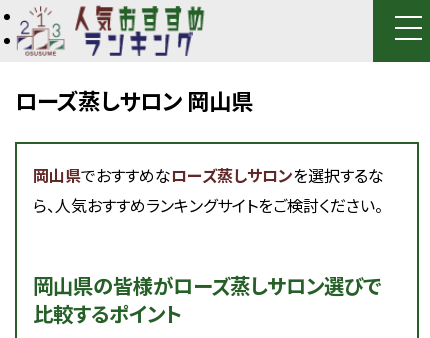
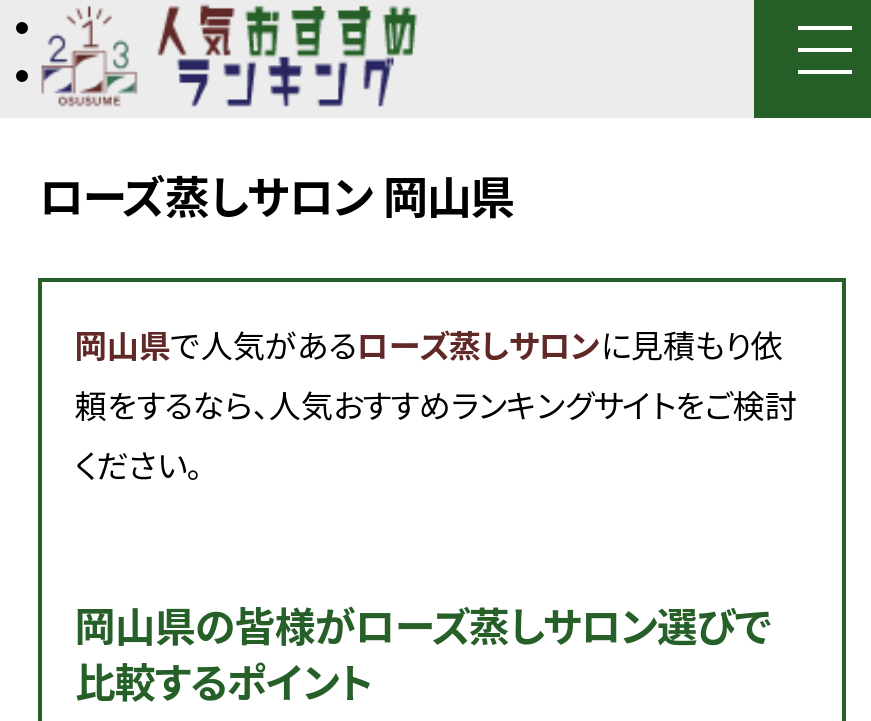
- 岡山県でおすすめなローズ蒸しサロンを選択するな
- ら、人気おすすめランキングサイトをご検討ください。
+ 岡山県で人気があるローズ蒸しサロンに見積もり依
+ 頼をするなら、人気おすすめランキングサイトをご検討
+ ください。
